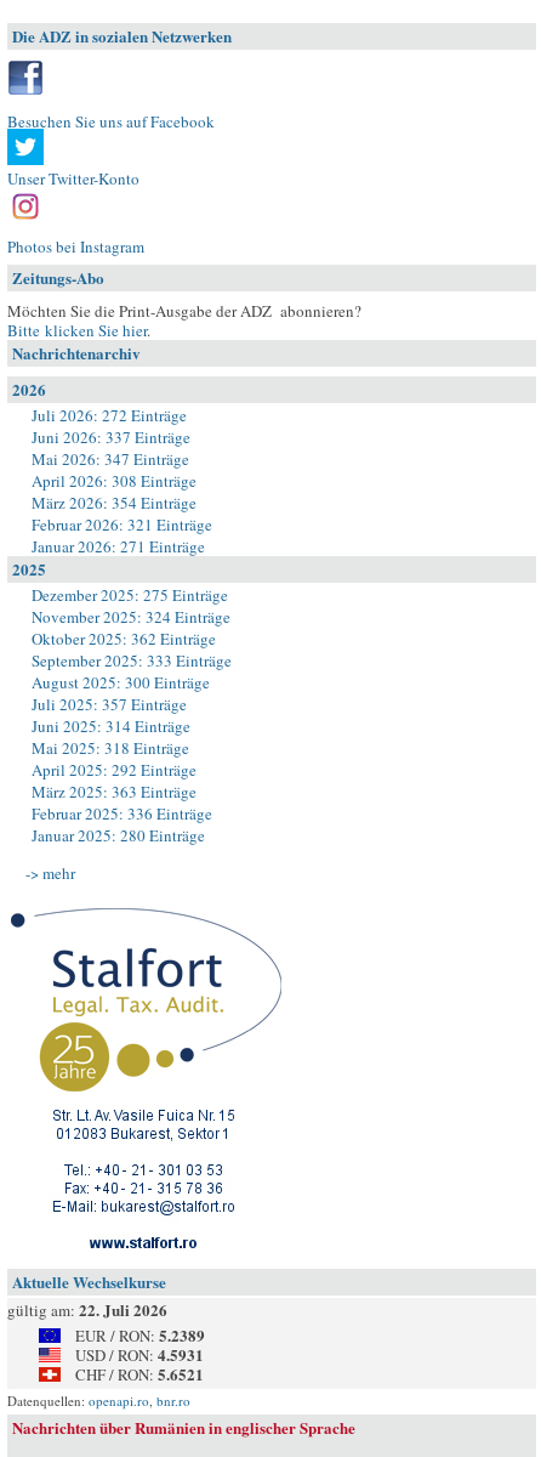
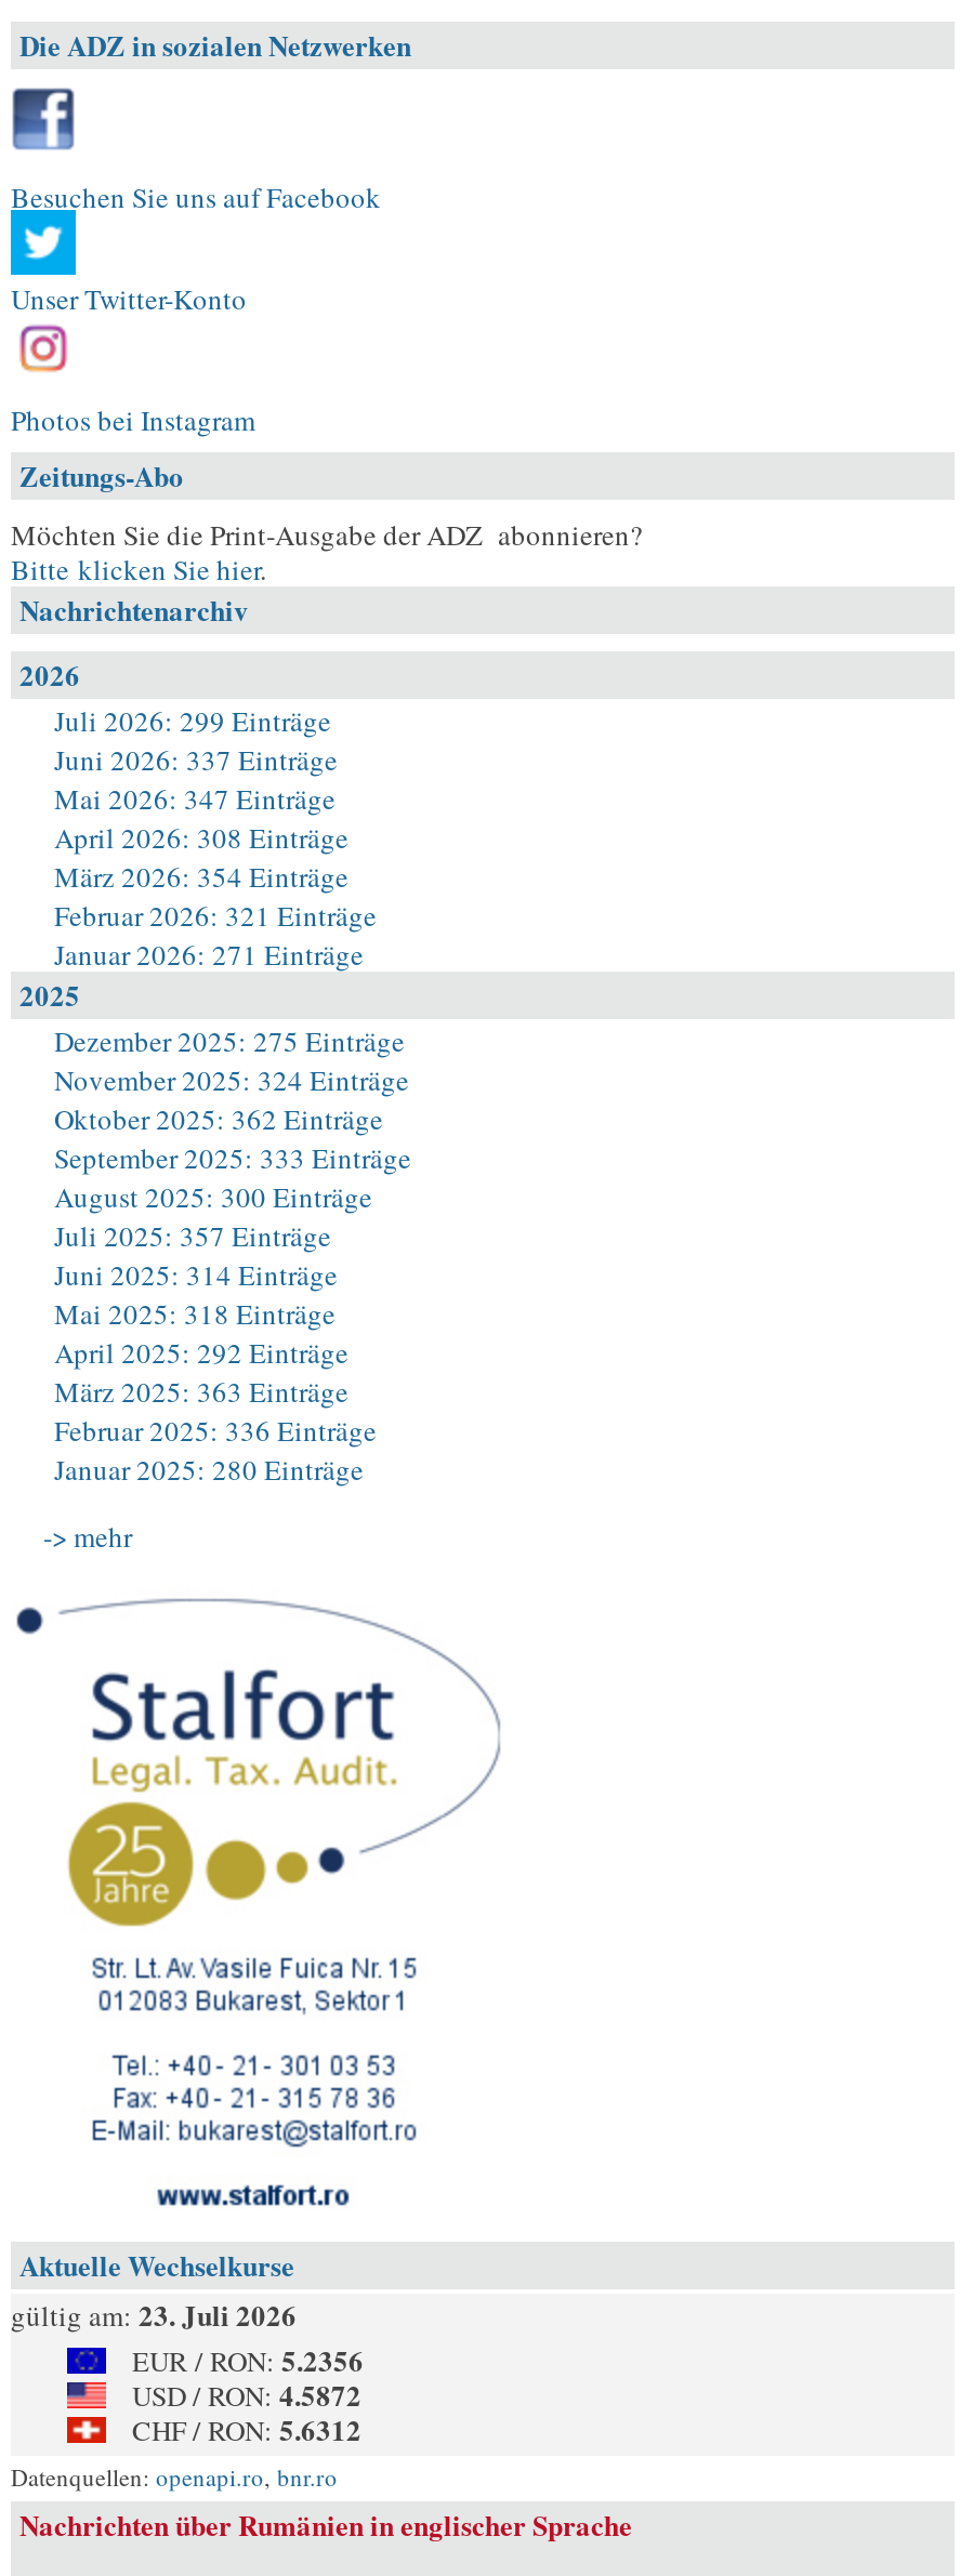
- Juli 2026: 272 Einträge
+ Juli 2026: 299 Einträge

- gültig am: 22. Juli 2026
+ gültig am: 23. Juli 2026

- EUR / RON: 5.2389
+ EUR / RON: 5.2356

- USD / RON: 4.5931
+ USD / RON: 4.5872

- CHF / RON: 5.6521
+ CHF / RON: 5.6312
